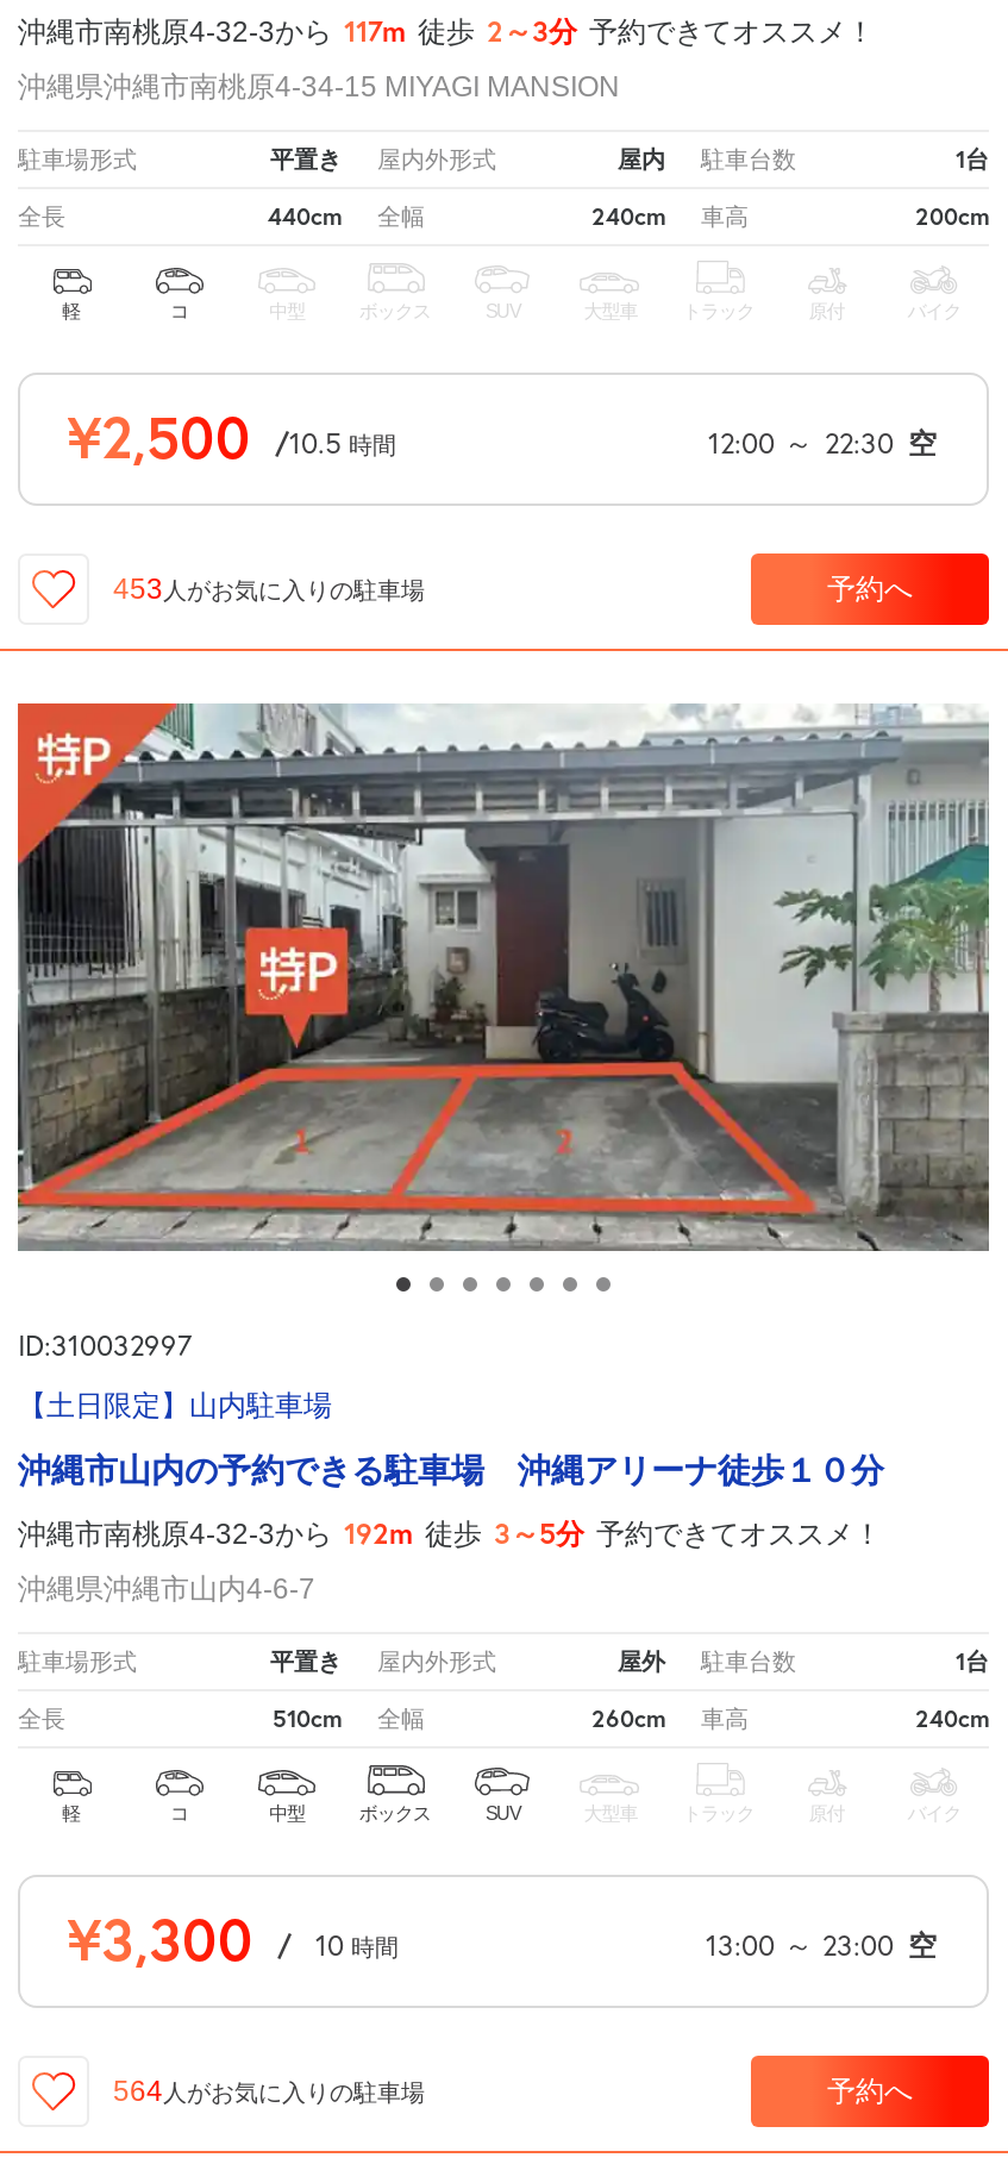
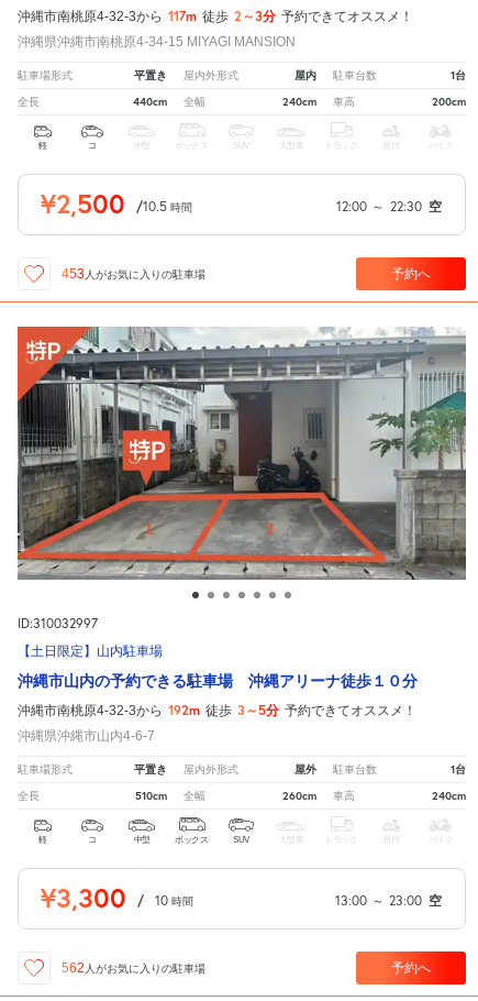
- 564人がお気に入りの駐車場
+ 562人がお気に入りの駐車場
